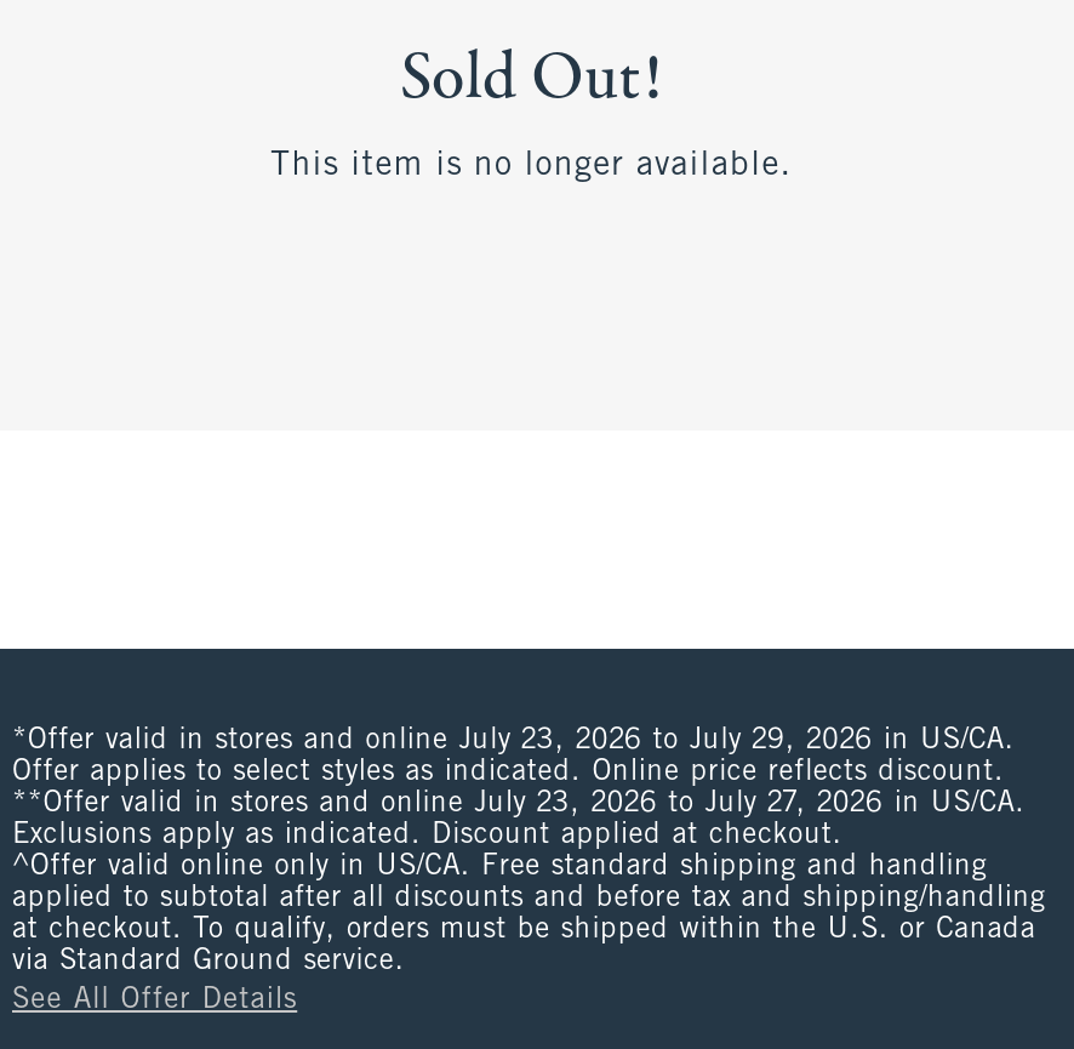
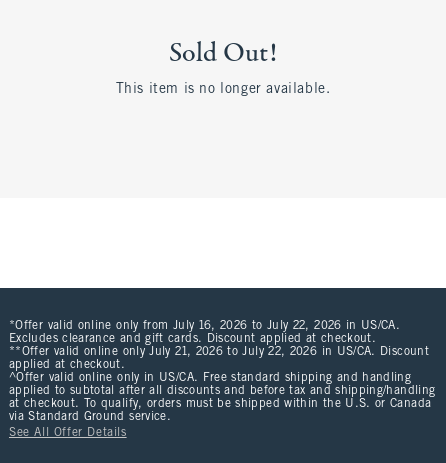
- *Offer valid in stores and online July 23, 2026 to July 29, 2026 in US/CA.
- Offer applies to select styles as indicated. Online price reflects discount.
- **Offer valid in stores and online July 23, 2026 to July 27, 2026 in US/CA.
- Exclusions apply as indicated. Discount applied at checkout.
+ *Offer valid online only from July 16, 2026 to July 22, 2026 in US/CA.
+ Excludes clearance and gift cards. Discount applied at checkout.
+ **Offer valid online only July 21, 2026 to July 22, 2026 in US/CA. Discount
+ applied at checkout.
